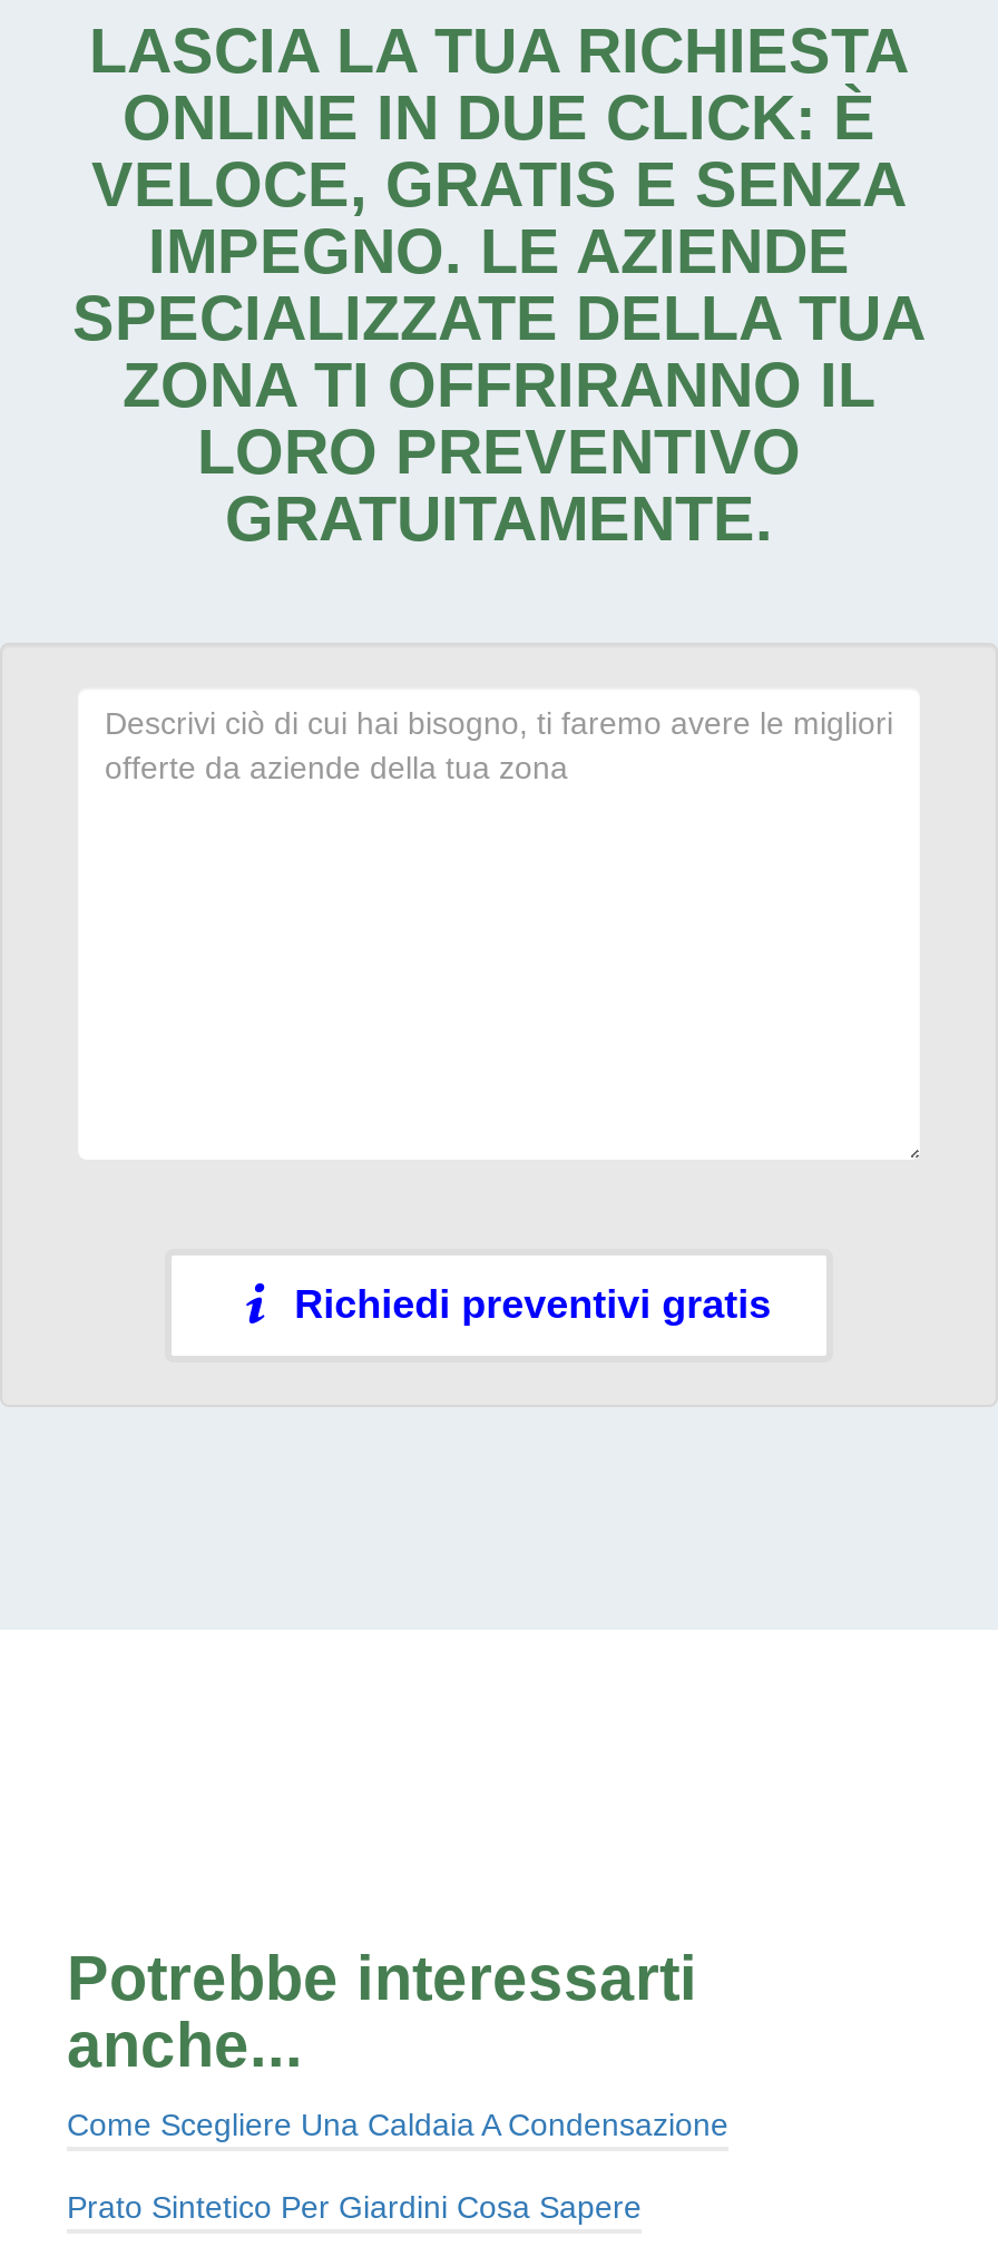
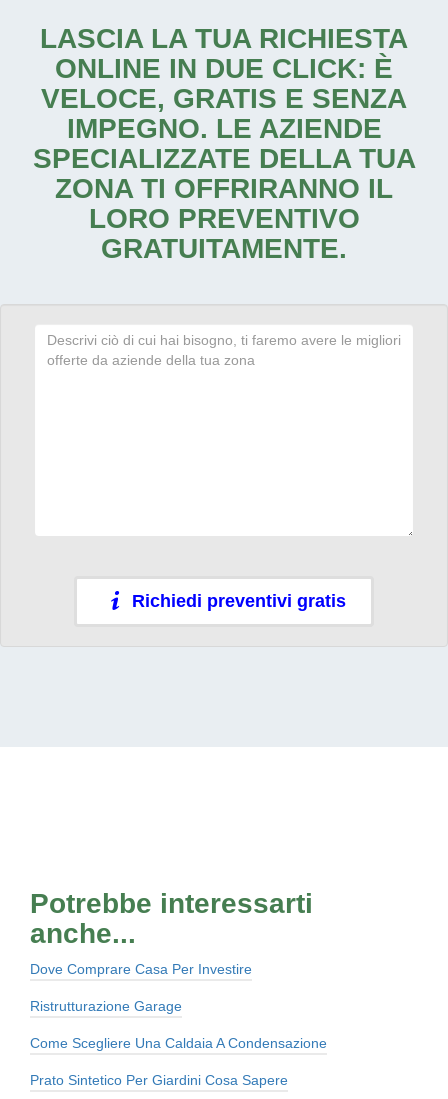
+ Dove Comprare Casa Per Investire
+ Ristrutturazione Garage
